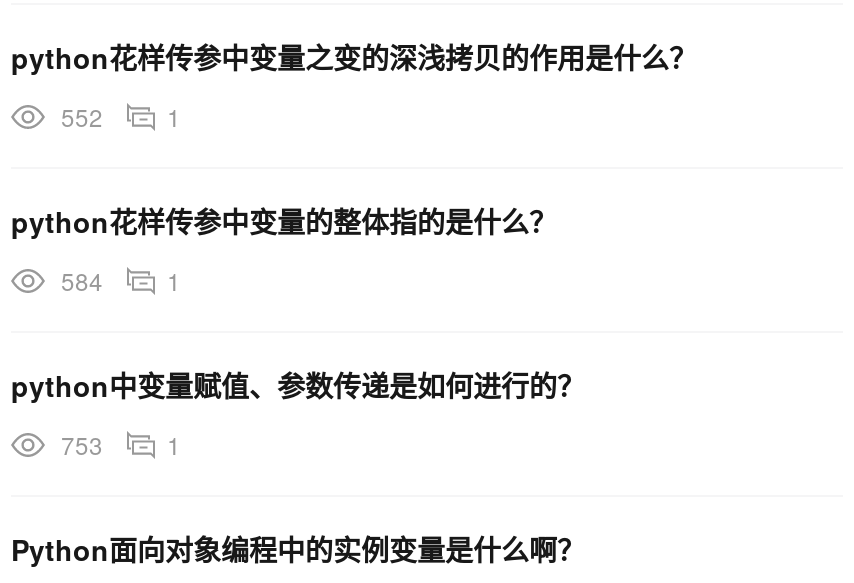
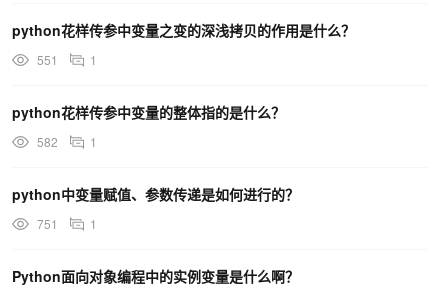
- 552 1
+ 551 1

- 584 1
+ 582 1

- 753 1
+ 751 1
